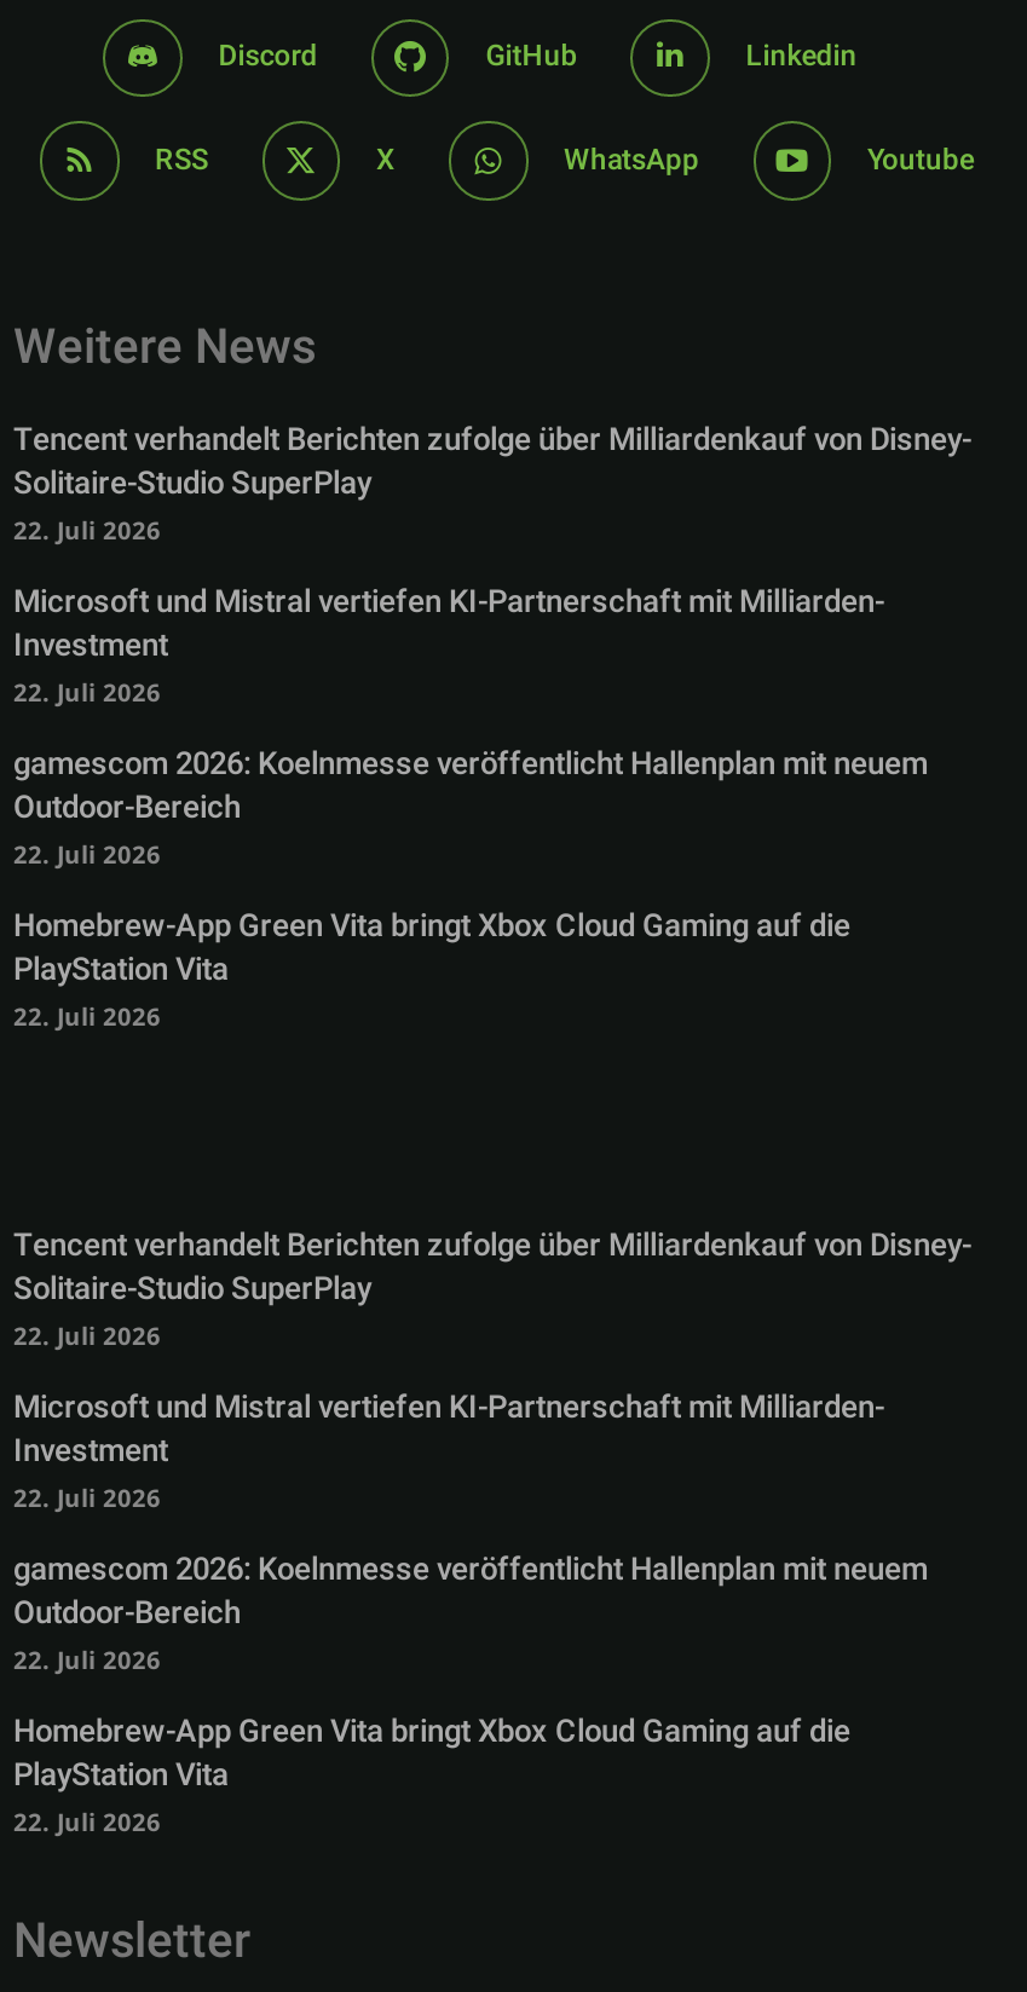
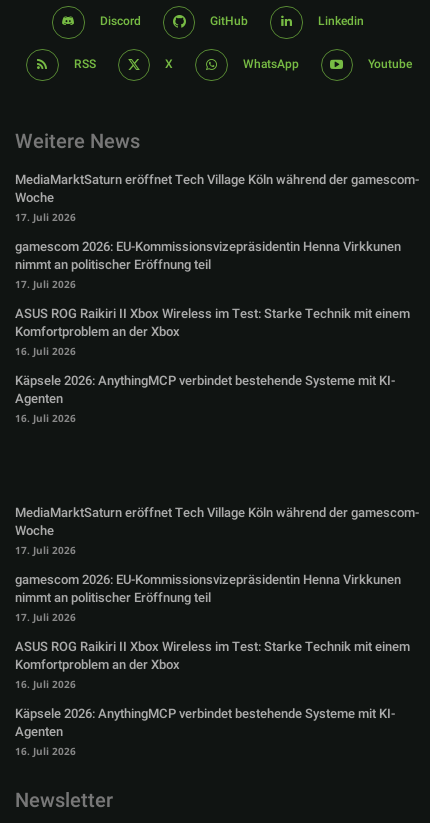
- Tencent verhandelt Berichten zufolge über Milliardenkauf von Disney-
- Solitaire-Studio SuperPlay
- 22. Juli 2026
+ MediaMarktSaturn eröffnet Tech Village Köln während der gamescom-
+ Woche
+ 17. Juli 2026

- Microsoft und Mistral vertiefen KI-Partnerschaft mit Milliarden-
- Investment
- 22. Juli 2026
+ gamescom 2026: EU-Kommissionsvizepräsidentin Henna Virkkunen
+ nimmt an politischer Eröffnung teil
+ 17. Juli 2026

- gamescom 2026: Koelnmesse veröffentlicht Hallenplan mit neuem
- Outdoor-Bereich
- 22. Juli 2026
+ ASUS ROG Raikiri II Xbox Wireless im Test: Starke Technik mit einem
+ Komfortproblem an der Xbox
+ 16. Juli 2026

- Homebrew-App Green Vita bringt Xbox Cloud Gaming auf die
- PlayStation Vita
- 22. Juli 2026
+ Käpsele 2026: AnythingMCP verbindet bestehende Systeme mit KI-
+ Agenten
+ 16. Juli 2026

- Tencent verhandelt Berichten zufolge über Milliardenkauf von Disney-
- Solitaire-Studio SuperPlay
- 22. Juli 2026
+ MediaMarktSaturn eröffnet Tech Village Köln während der gamescom-
+ Woche
+ 17. Juli 2026

- Microsoft und Mistral vertiefen KI-Partnerschaft mit Milliarden-
- Investment
- 22. Juli 2026
+ gamescom 2026: EU-Kommissionsvizepräsidentin Henna Virkkunen
+ nimmt an politischer Eröffnung teil
+ 17. Juli 2026

- gamescom 2026: Koelnmesse veröffentlicht Hallenplan mit neuem
- Outdoor-Bereich
- 22. Juli 2026
+ ASUS ROG Raikiri II Xbox Wireless im Test: Starke Technik mit einem
+ Komfortproblem an der Xbox
+ 16. Juli 2026

- Homebrew-App Green Vita bringt Xbox Cloud Gaming auf die
- PlayStation Vita
- 22. Juli 2026
+ Käpsele 2026: AnythingMCP verbindet bestehende Systeme mit KI-
+ Agenten
+ 16. Juli 2026
